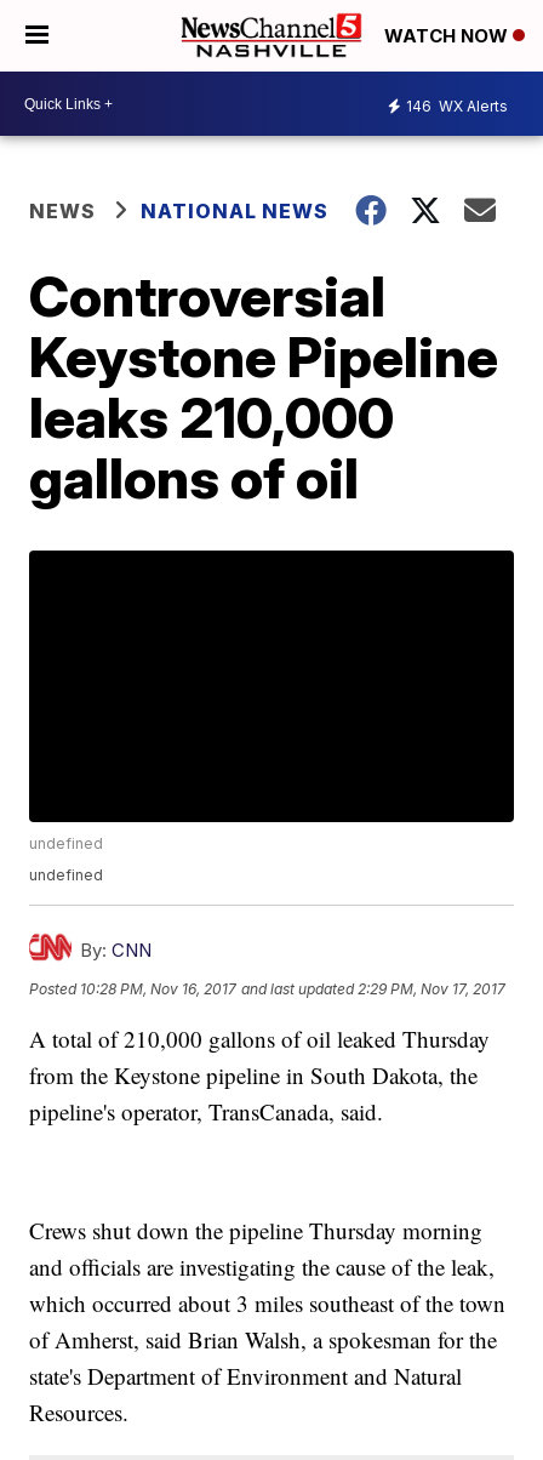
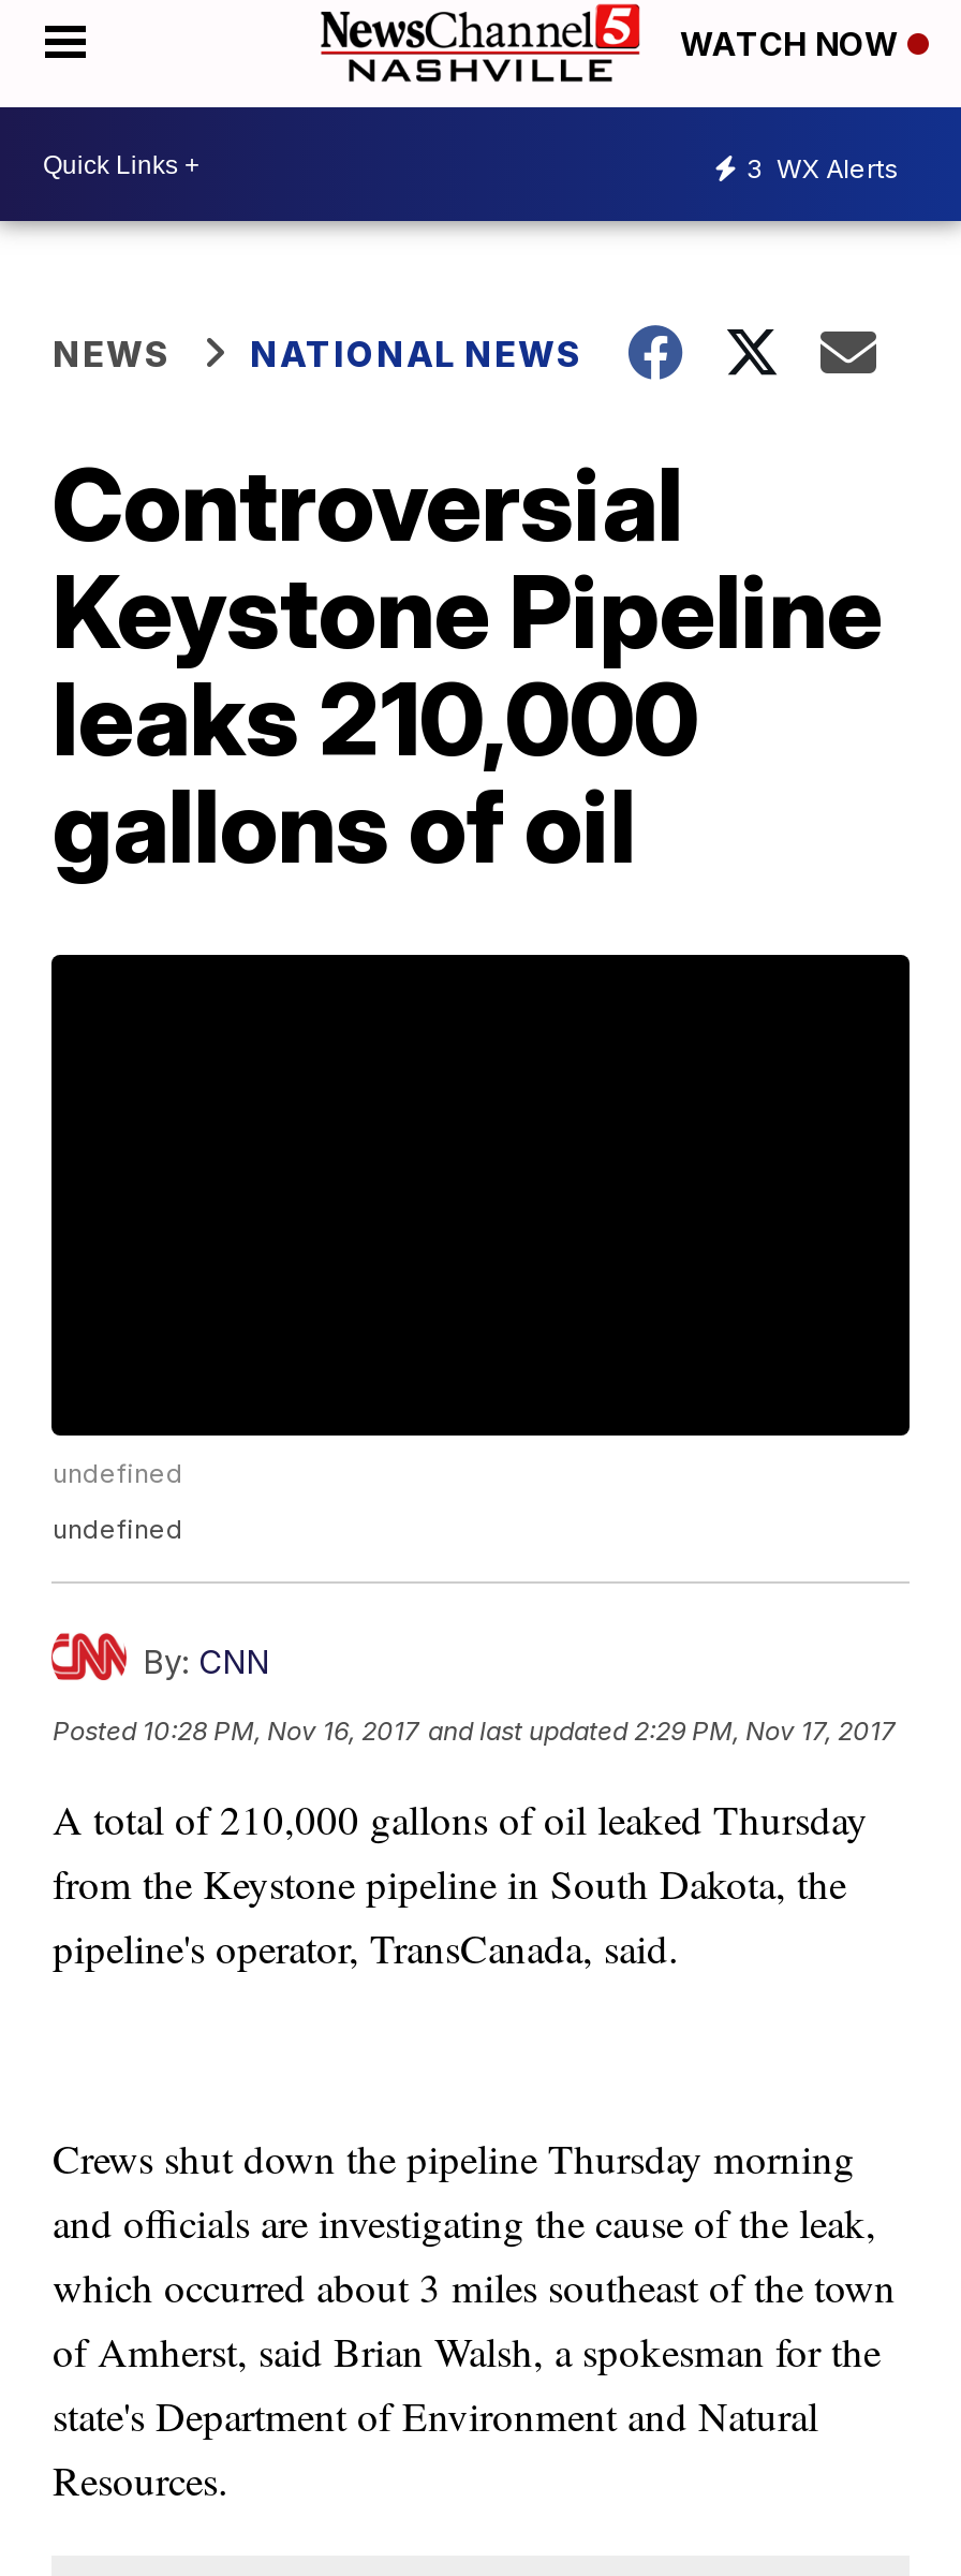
- 146 WX Alerts
+ 3 WX Alerts
